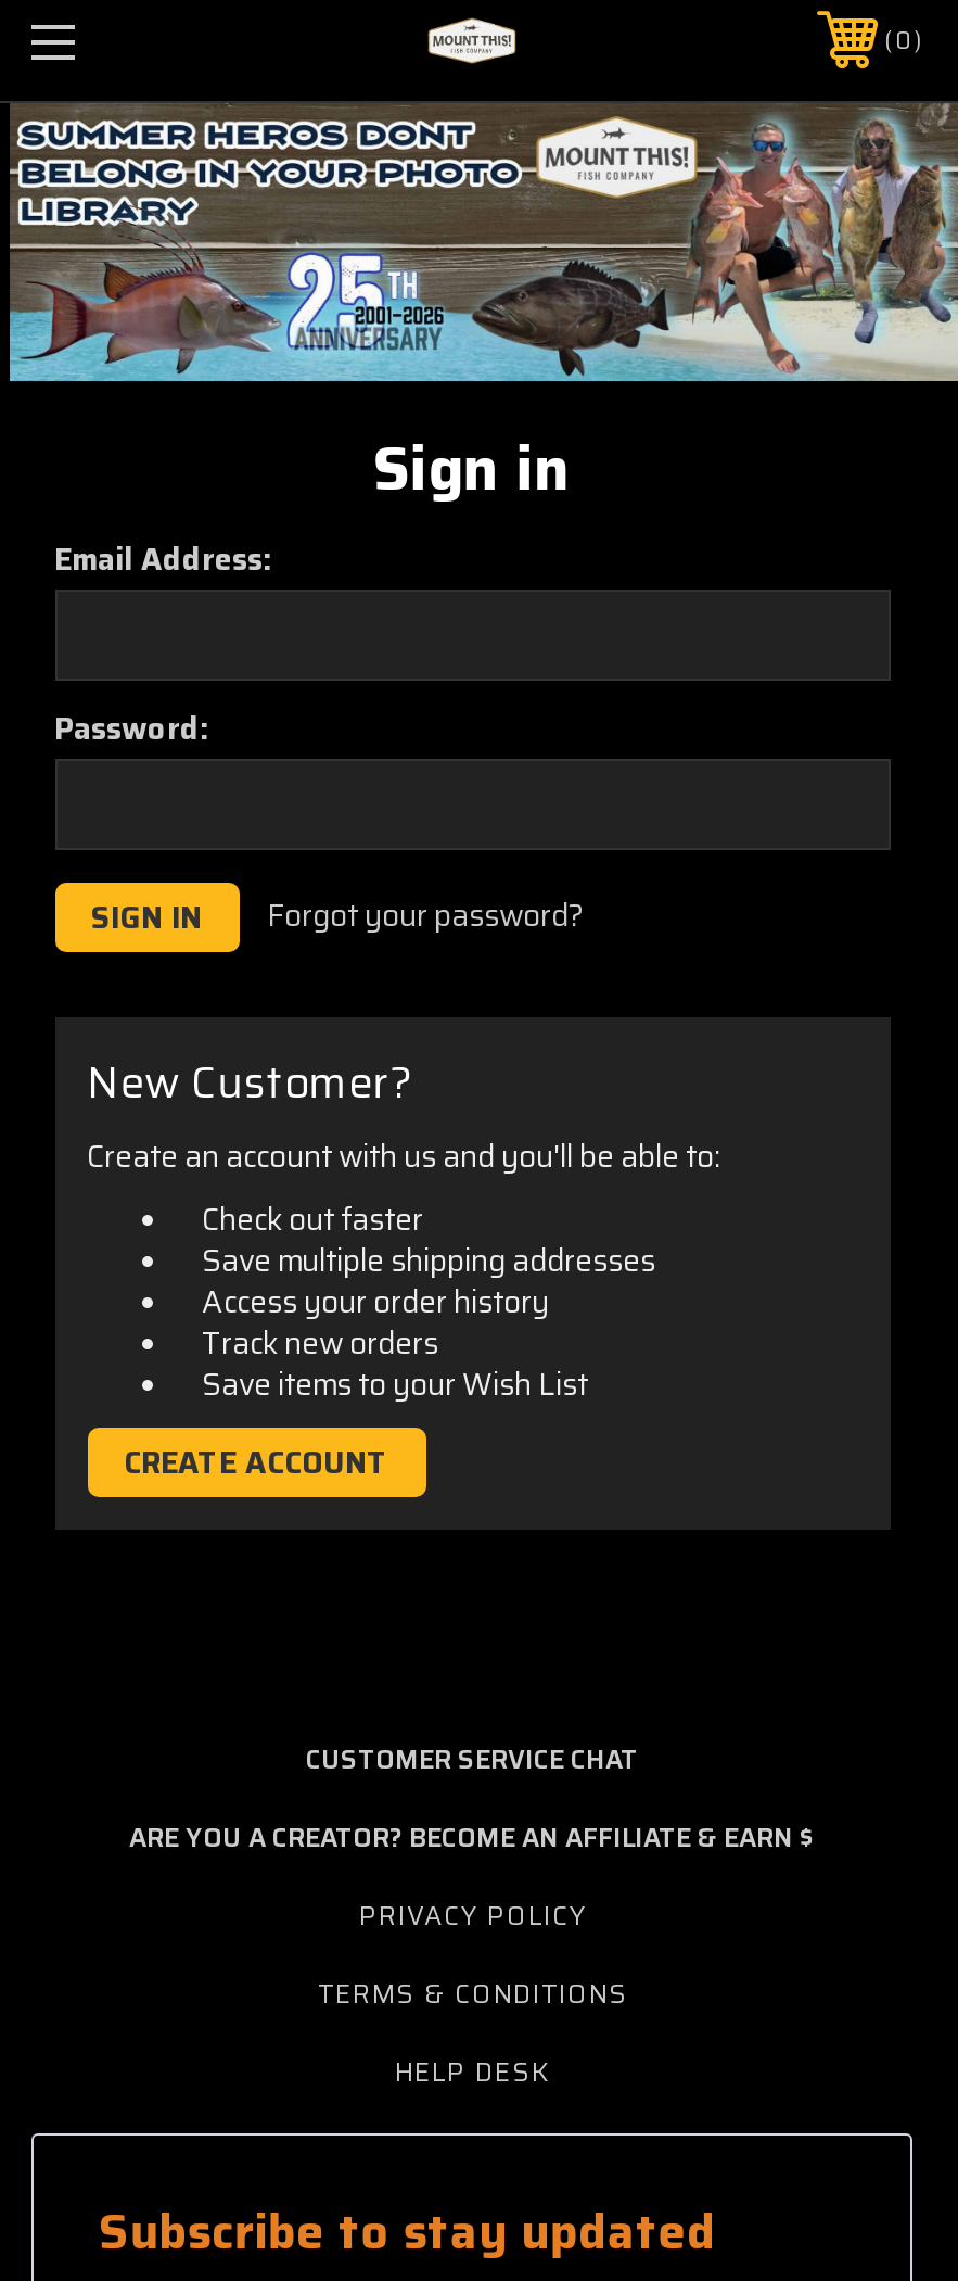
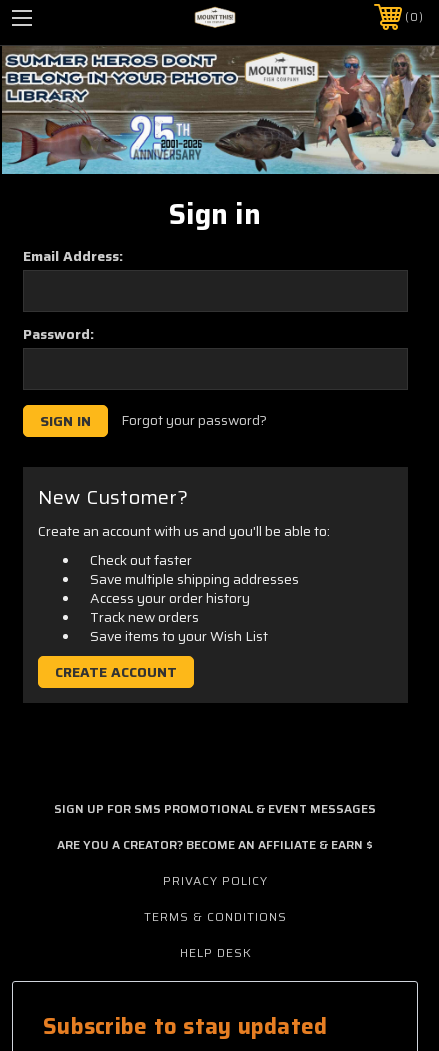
- CUSTOMER SERVICE CHAT
+ SIGN UP FOR SMS PROMOTIONAL & EVENT MESSAGES
